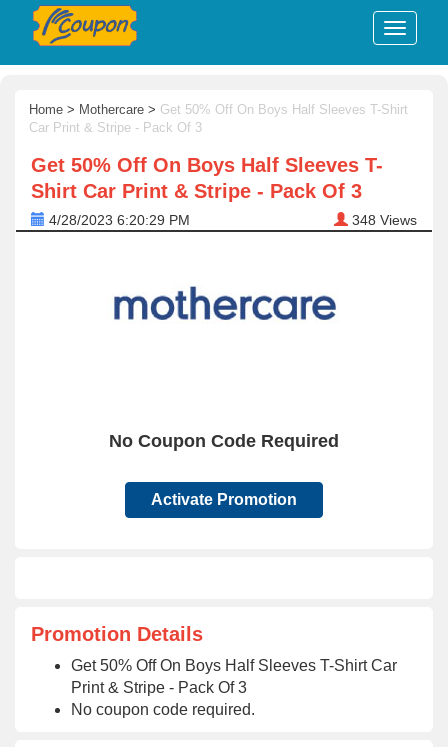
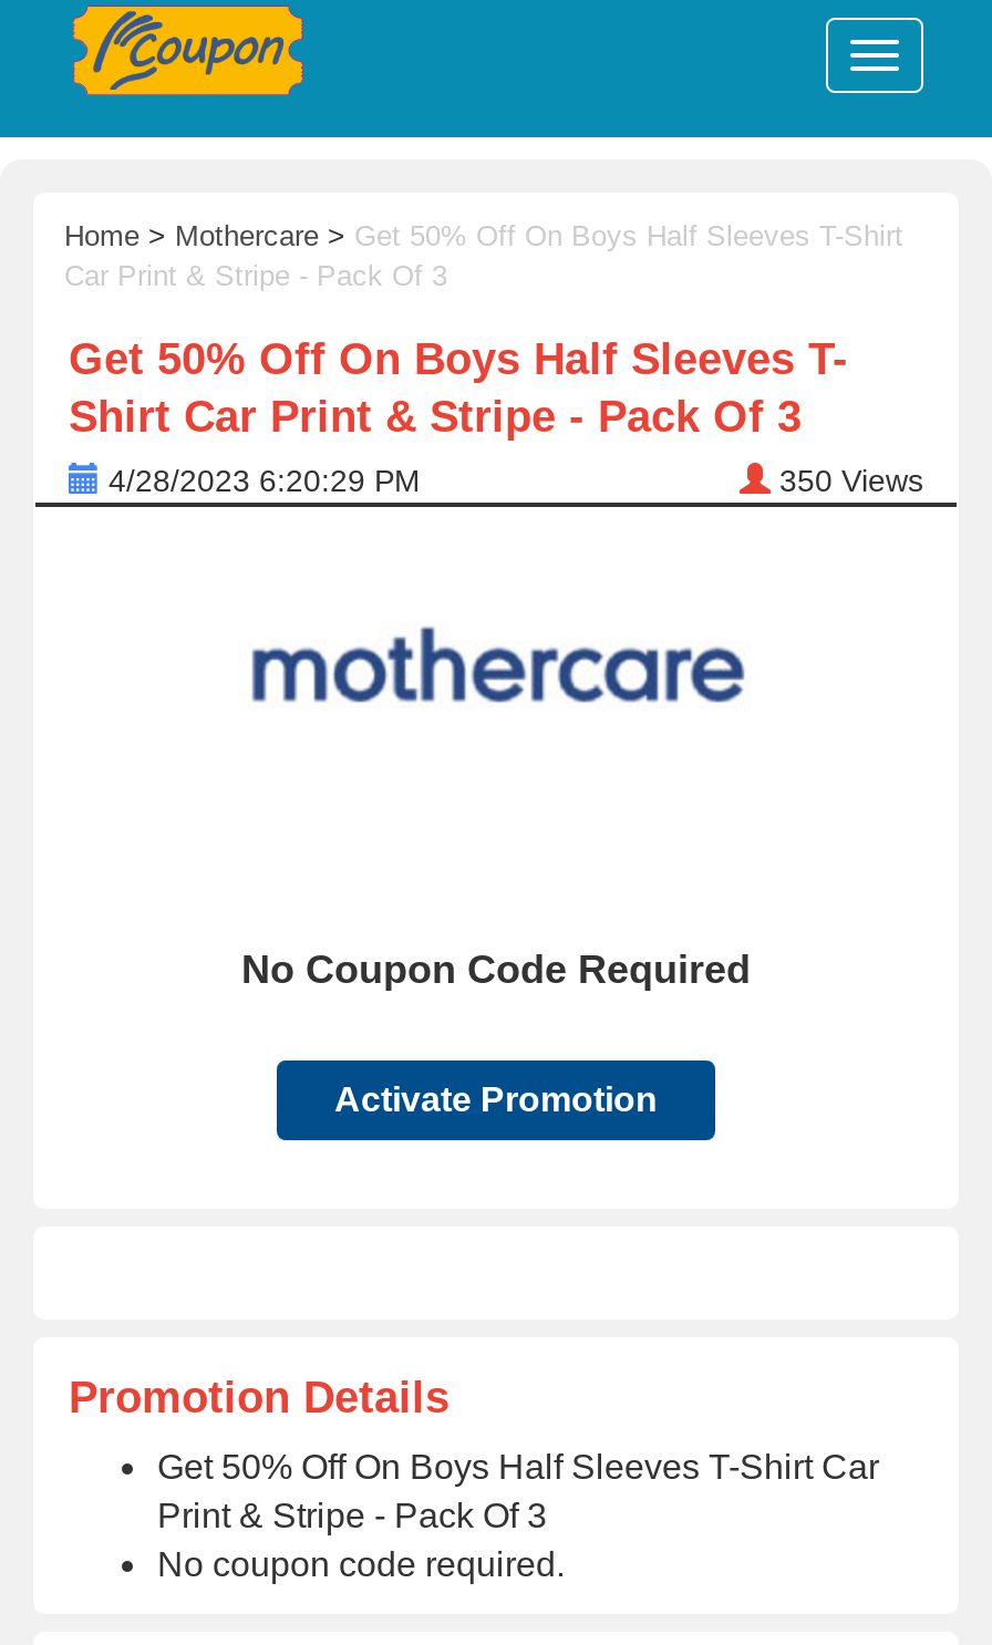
- 348 Views
+ 350 Views
